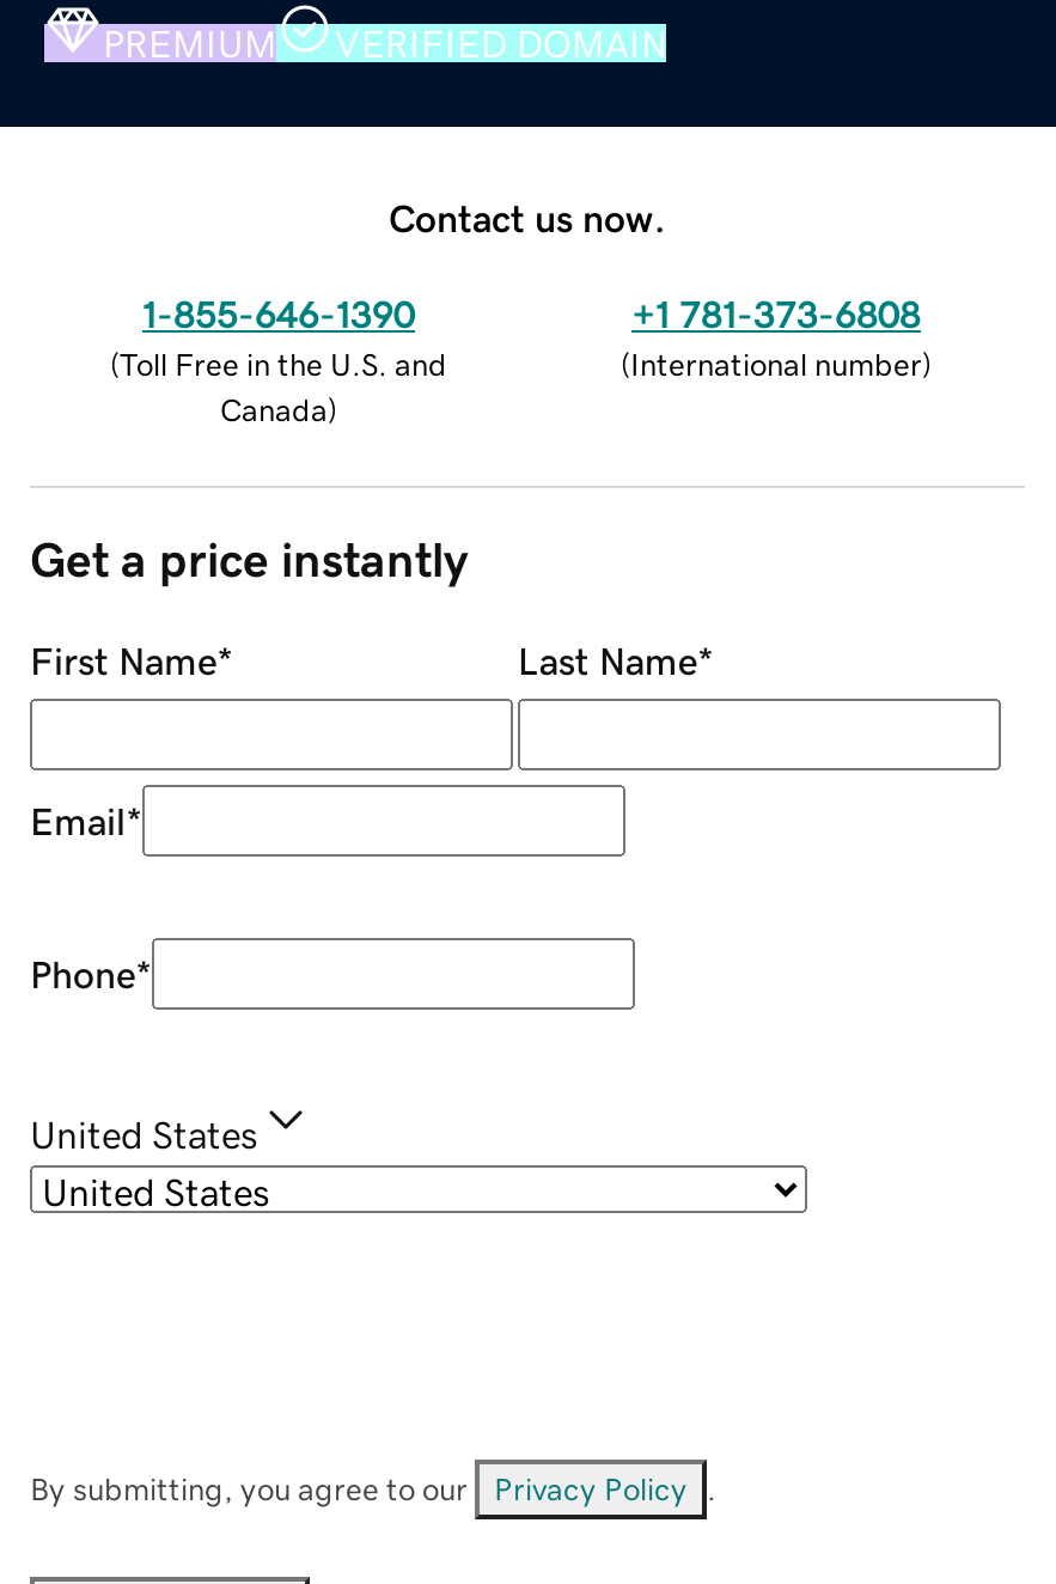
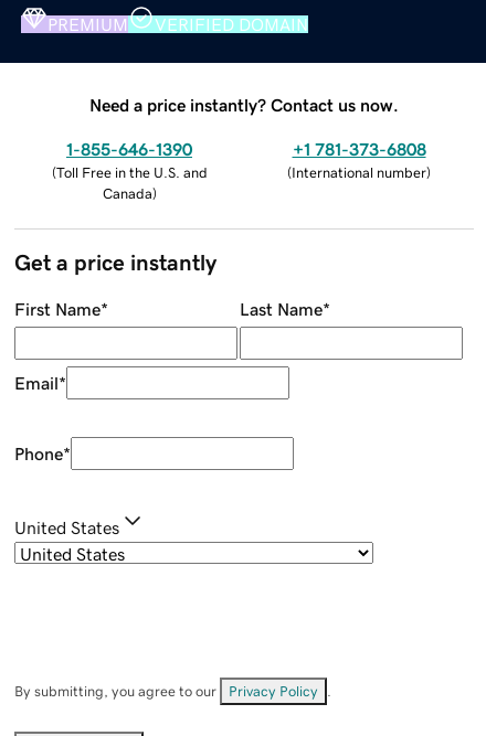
- Contact us now.
+ Need a price instantly? Contact us now.
